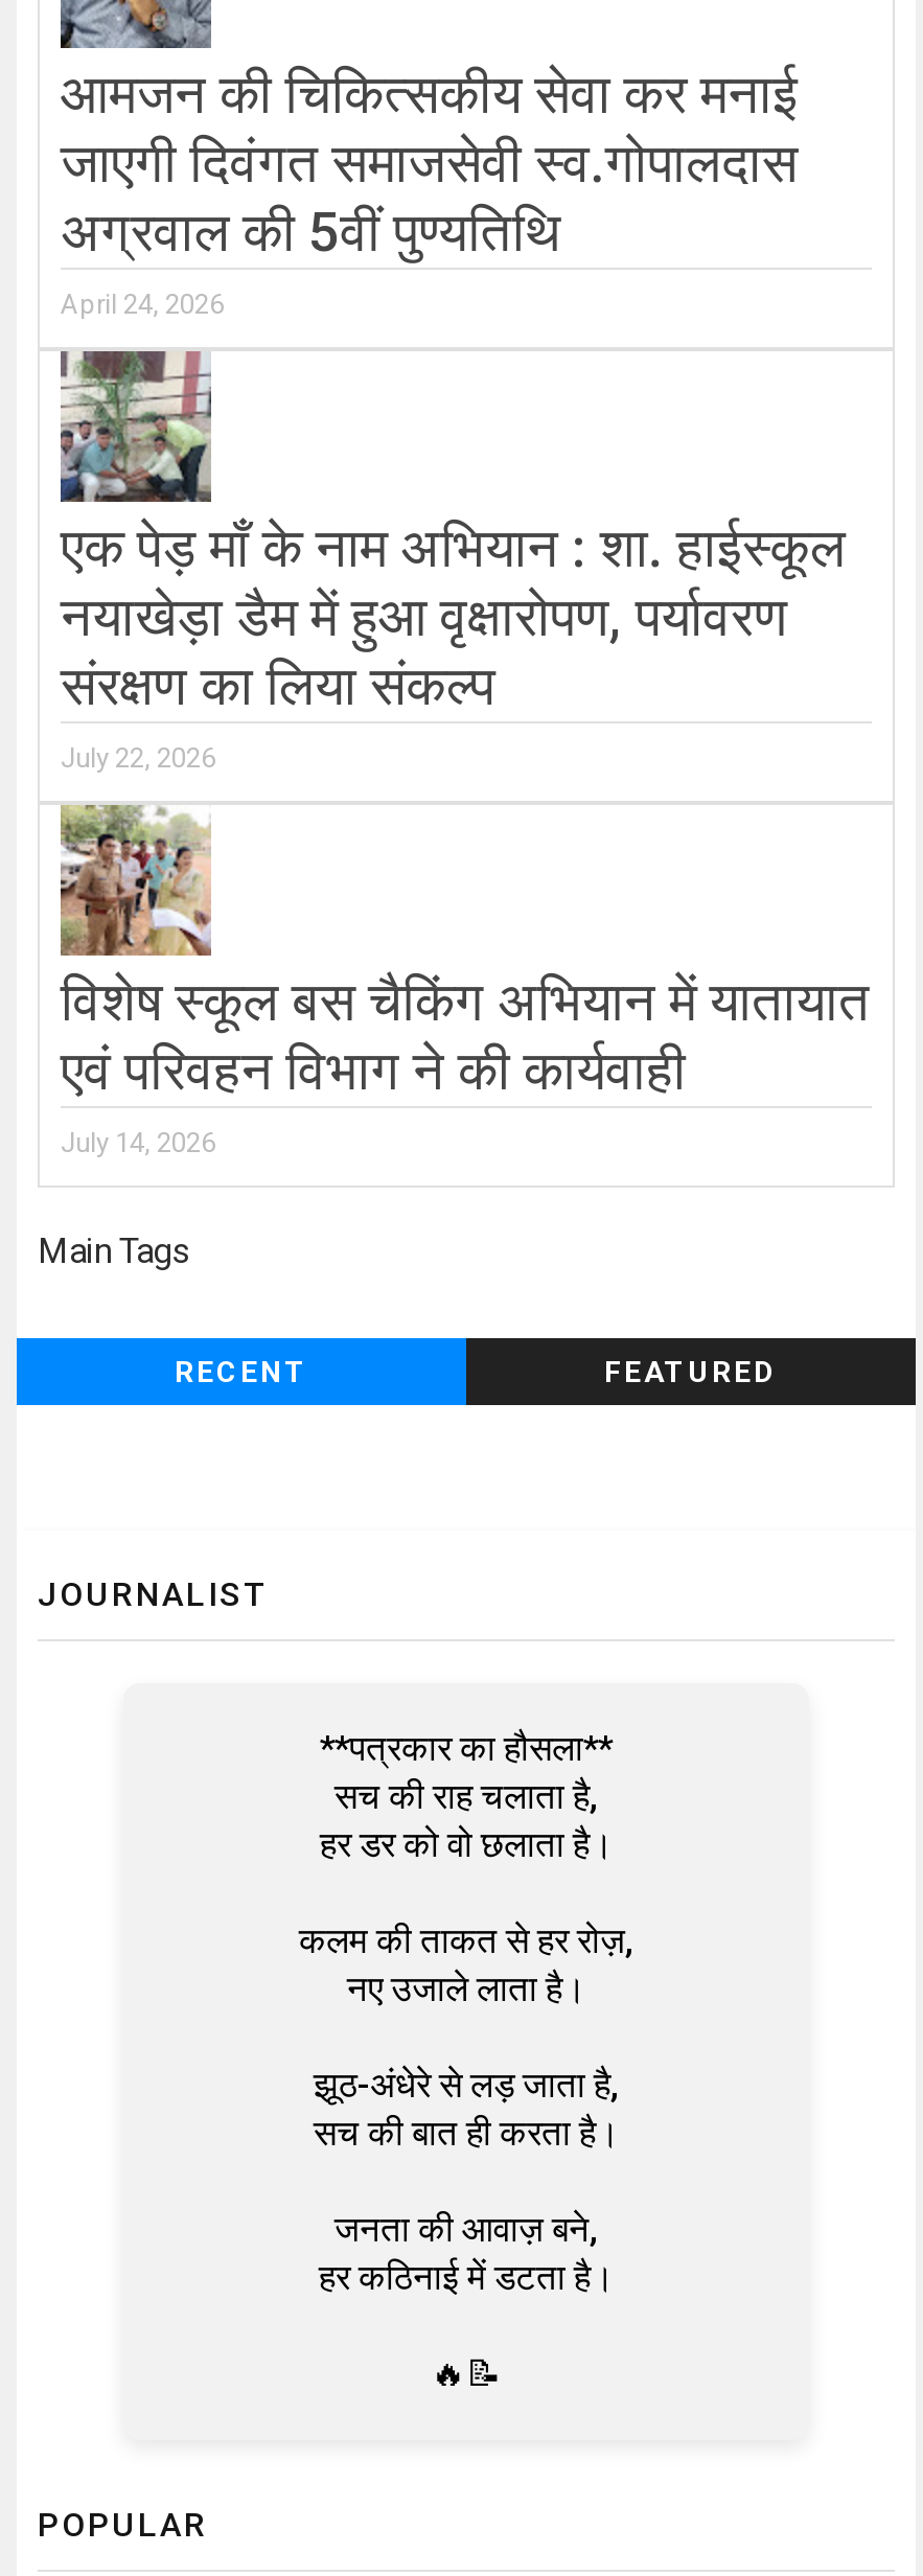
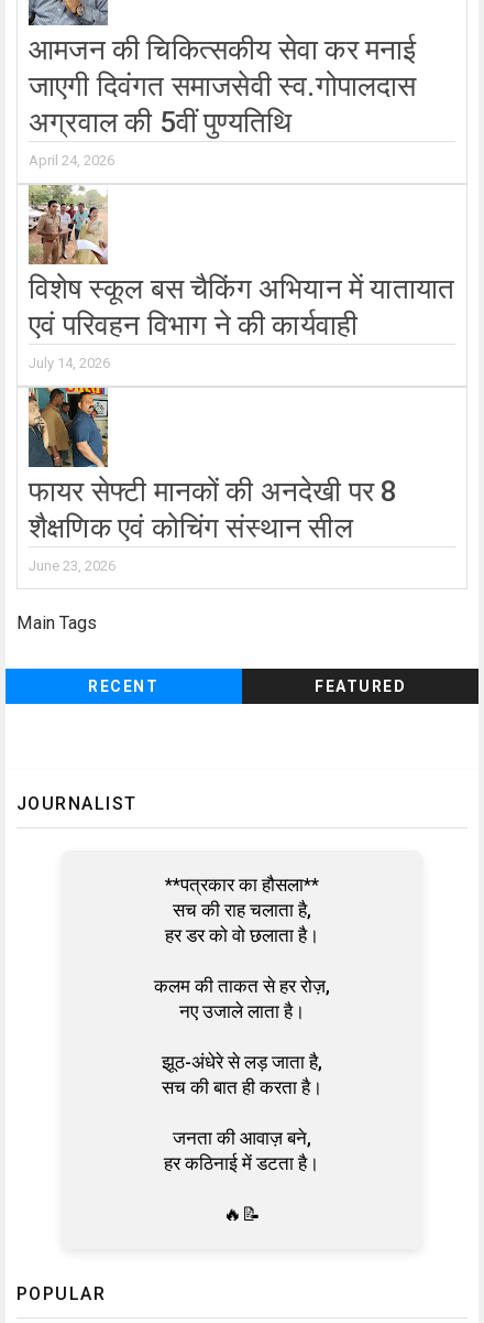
- [image]
- एक पेड़ माँ के नाम अभियान : शा. हाईस्कूल
- नयाखेड़ा डैम में हुआ वृक्षारोपण, पर्यावरण
- संरक्षण का लिया संकल्प
- July 22, 2026

moved up: [image] | विशेष स्कूल बस चैकिंग अभियान में यातायात | एवं परिवहन विभाग ने की कार्यवाही | July 14, 2026

+ [image]
+ फायर सेफ्टी मानकों की अनदेखी पर 8
+ शैक्षणिक एवं कोचिंग संस्थान सील
+ June 23, 2026
